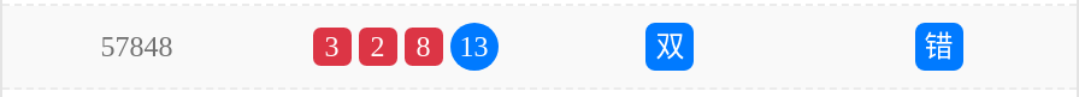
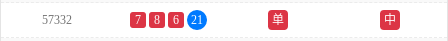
- 57848
- 3
- 2
+ 57332
+ 7

- 13
- 双
- 错
+ 6
+ 21
+ 单
+ 中
